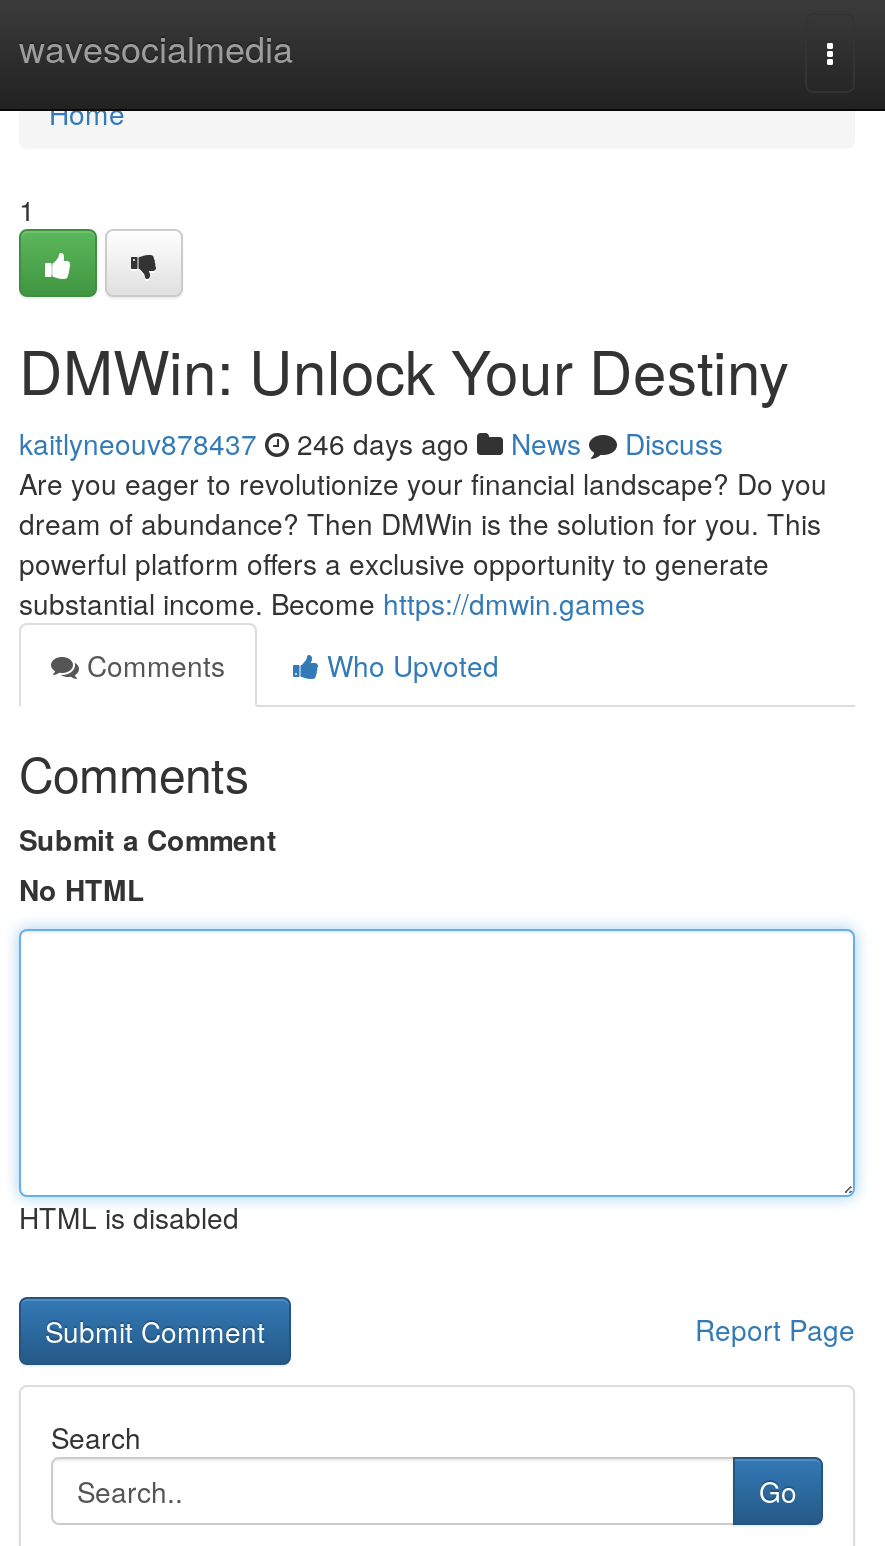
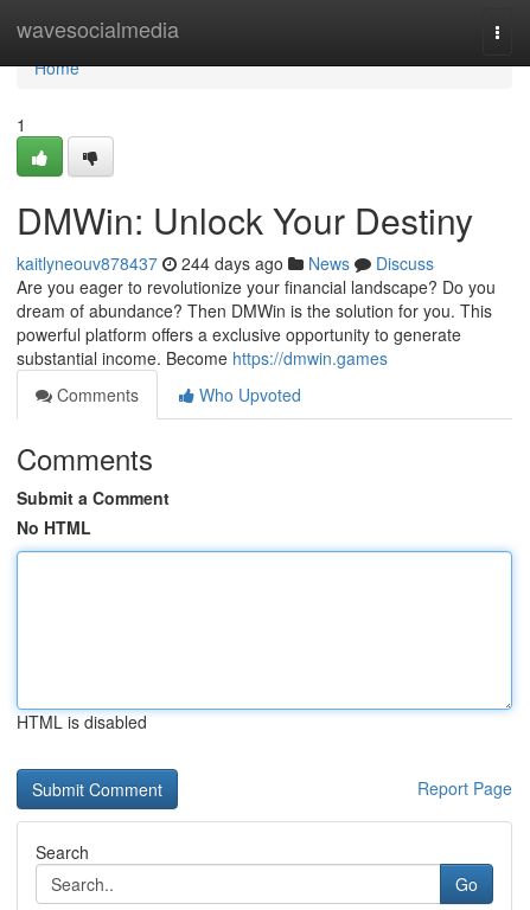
- kaitlyneouv878437 246 days ago News Discuss
+ kaitlyneouv878437 244 days ago News Discuss
